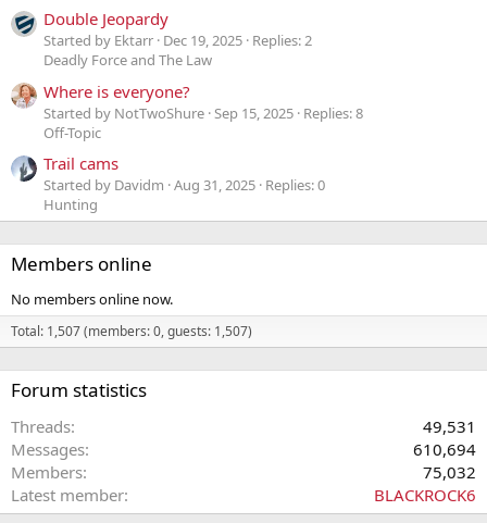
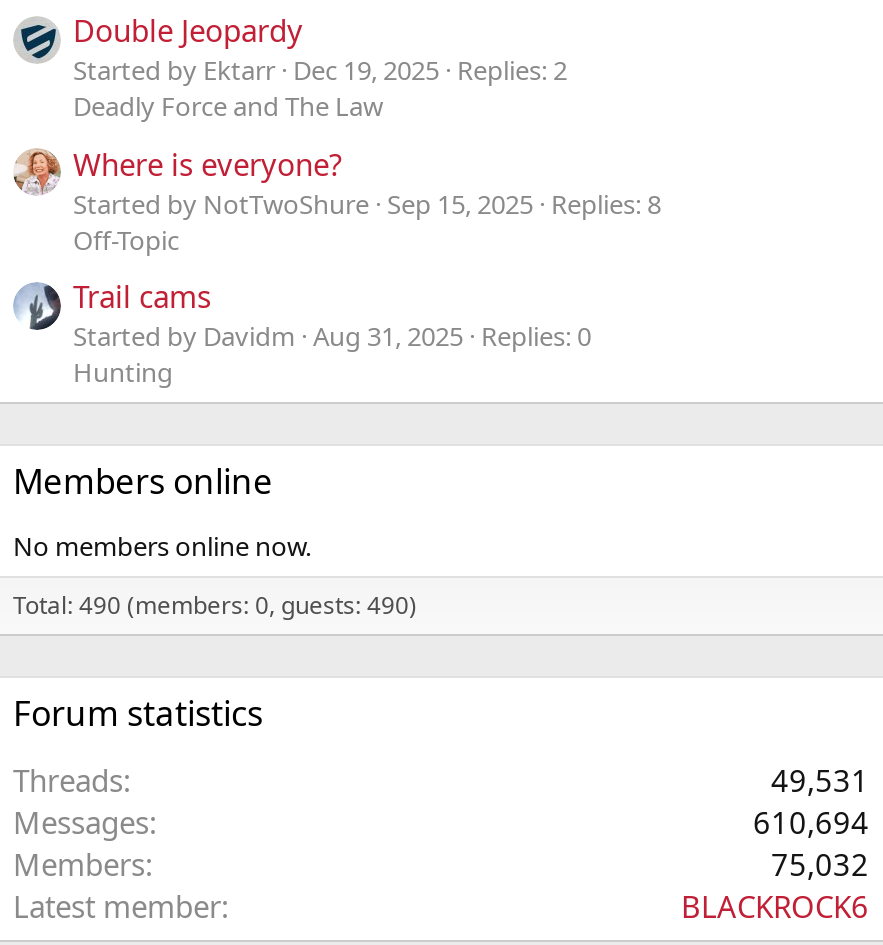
- Total: 1,507 (members: 0, guests: 1,507)
+ Total: 490 (members: 0, guests: 490)
